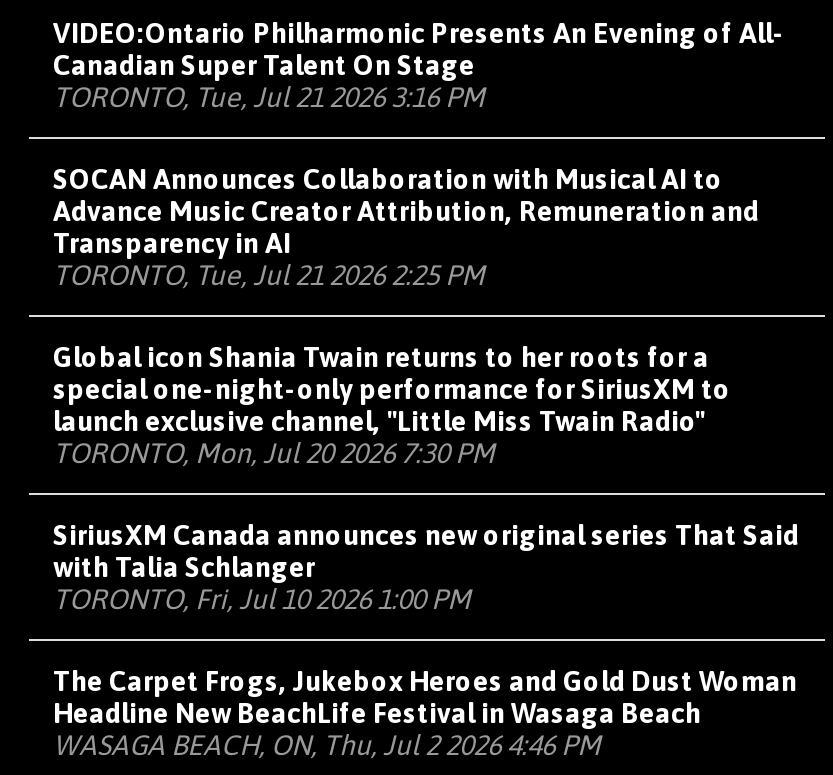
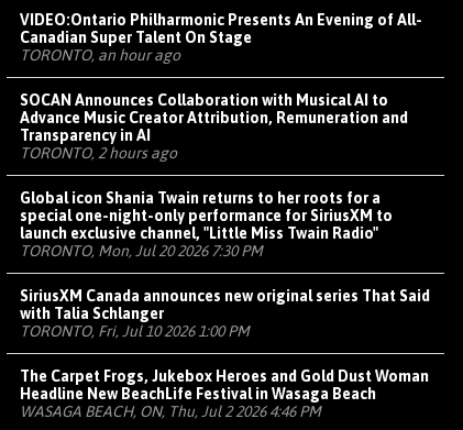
- TORONTO, Tue, Jul 21 2026 3:16 PM
+ TORONTO, an hour ago

- TORONTO, Tue, Jul 21 2026 2:25 PM
+ TORONTO, 2 hours ago
